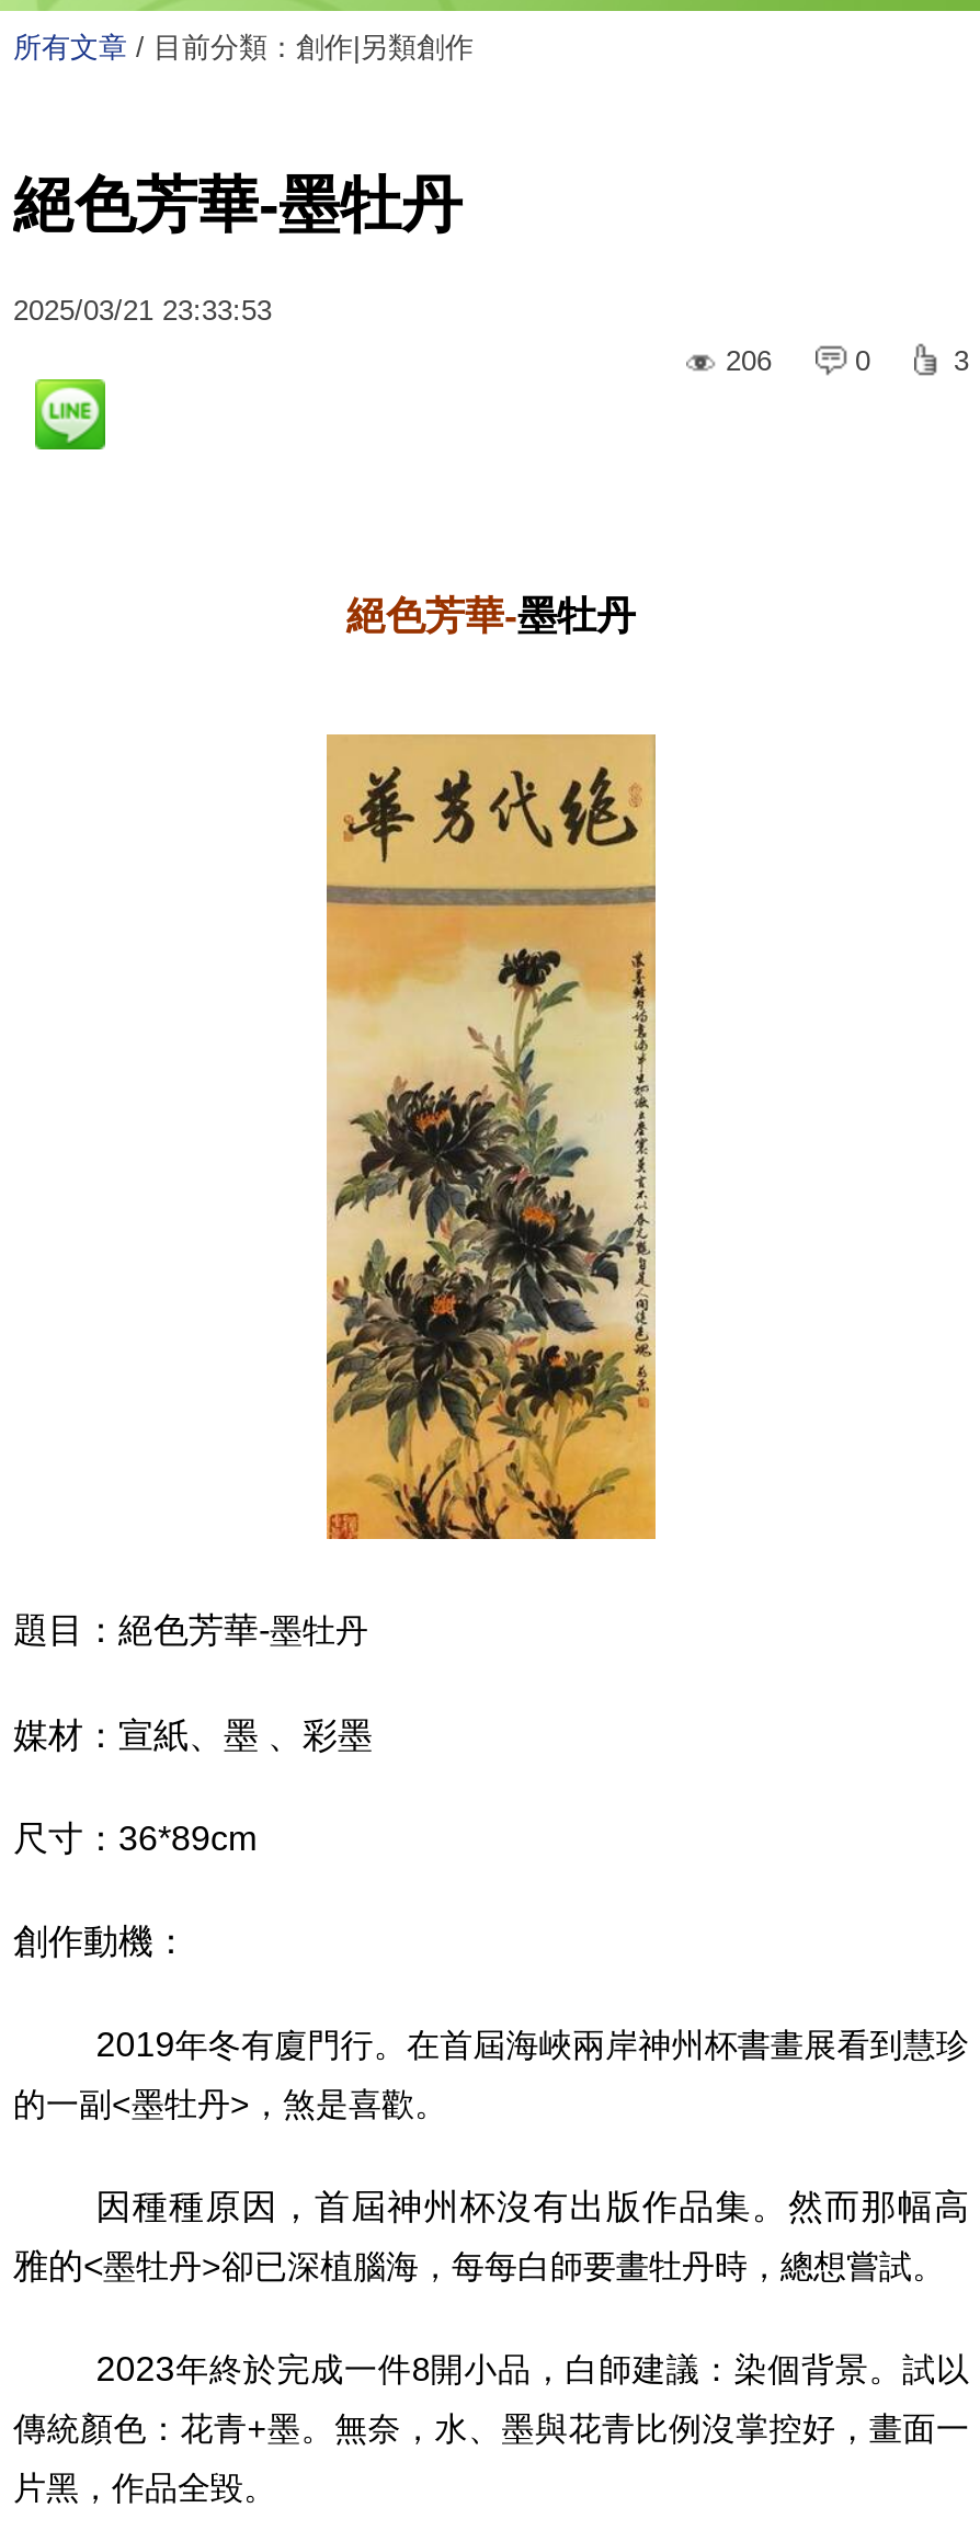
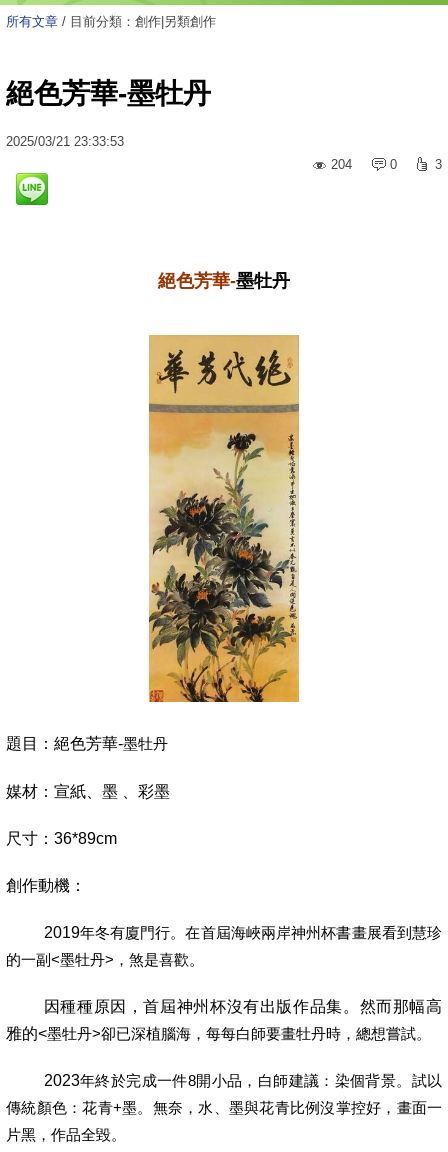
- 206
+ 204
